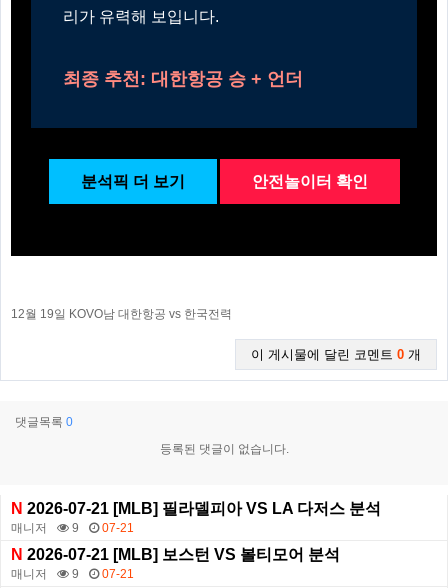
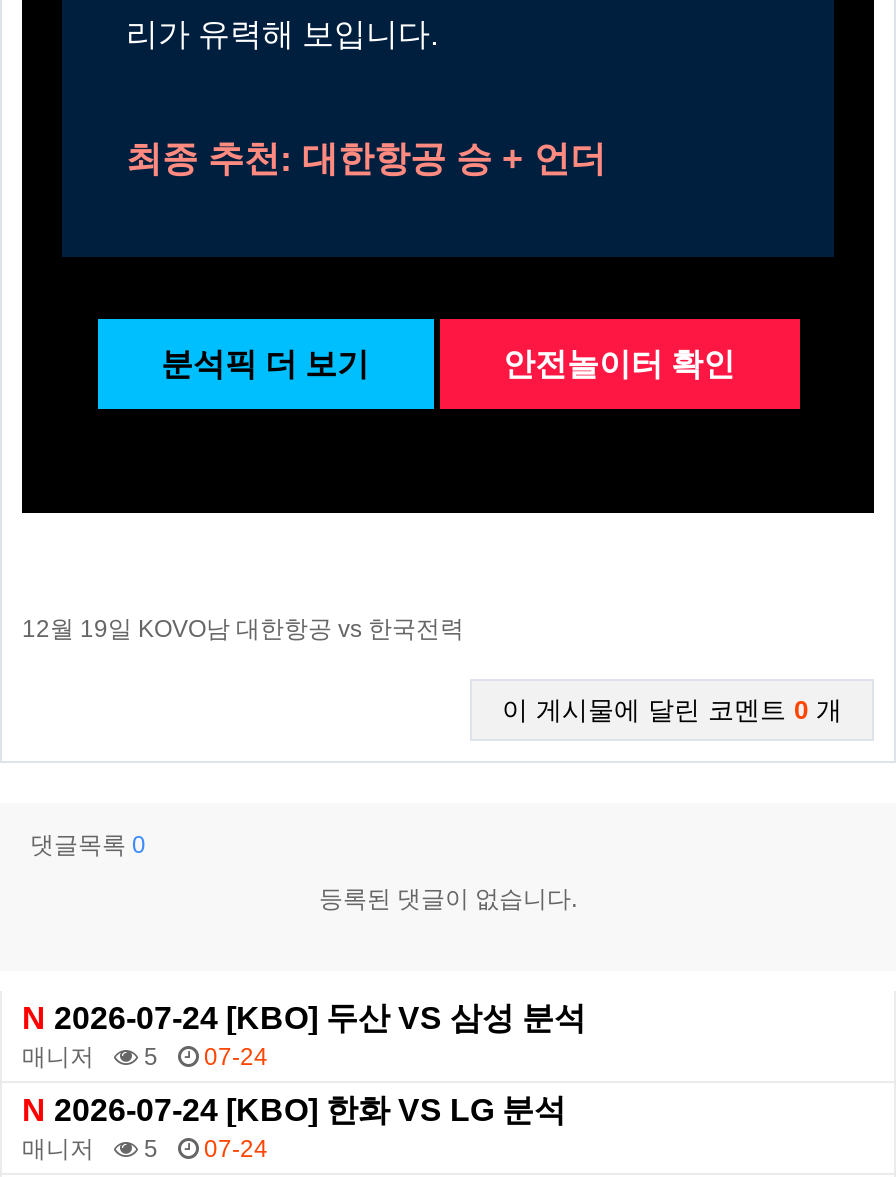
- N 2026-07-21 [MLB] 필라델피아 VS LA 다저스 분석
+ N 2026-07-24 [KBO] 두산 VS 삼성 분석

- 9
+ 5

- 07-21
+ 07-24

- N 2026-07-21 [MLB] 보스턴 VS 볼티모어 분석
+ N 2026-07-24 [KBO] 한화 VS LG 분석

- 9
+ 5

- 07-21
+ 07-24
